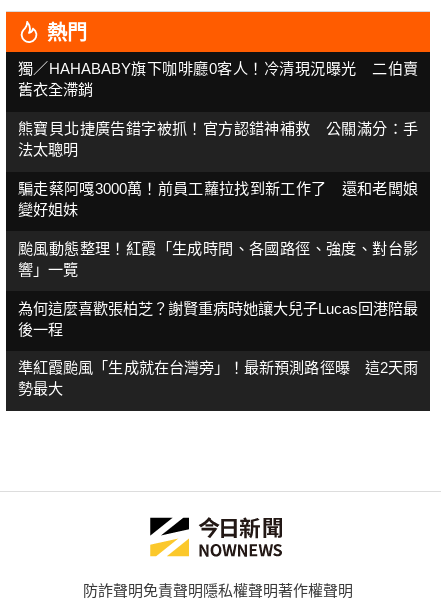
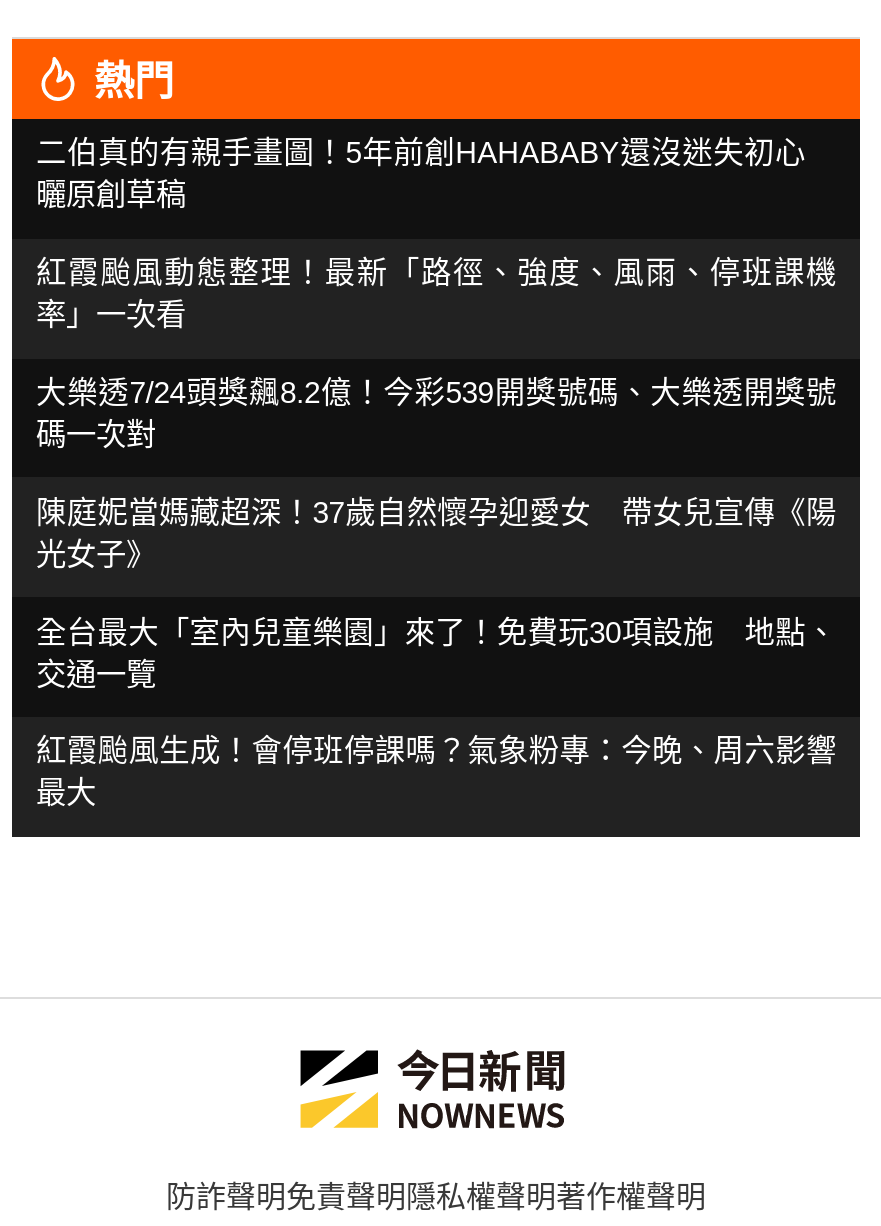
- 獨／HAHABABY旗下咖啡廳0客人！冷清現況曝光 二伯賣
- 舊衣全滯銷
+ 二伯真的有親手畫圖！5年前創HAHABABY還沒迷失初心
+ 曬原創草稿

- 熊寶貝北捷廣告錯字被抓！官方認錯神補救 公關滿分：手
- 法太聰明
+ 紅霞颱風動態整理！最新「路徑、強度、風雨、停班課機
+ 率」一次看

- 騙走蔡阿嘎3000萬！前員工蘿拉找到新工作了 還和老闆娘
- 變好姐妹
+ 大樂透7/24頭獎飆8.2億！今彩539開獎號碼、大樂透開獎號
+ 碼一次對

- 颱風動態整理！紅霞「生成時間、各國路徑、強度、對台影
- 響」一覽
+ 陳庭妮當媽藏超深！37歲自然懷孕迎愛女 帶女兒宣傳《陽
+ 光女子》

- 為何這麼喜歡張柏芝？謝賢重病時她讓大兒子Lucas回港陪最
- 後一程
+ 全台最大「室內兒童樂園」來了！免費玩30項設施 地點、
+ 交通一覽

- 準紅霞颱風「生成就在台灣旁」！最新預測路徑曝 這2天雨
- 勢最大
+ 紅霞颱風生成！會停班停課嗎？氣象粉專：今晚、周六影響
+ 最大
